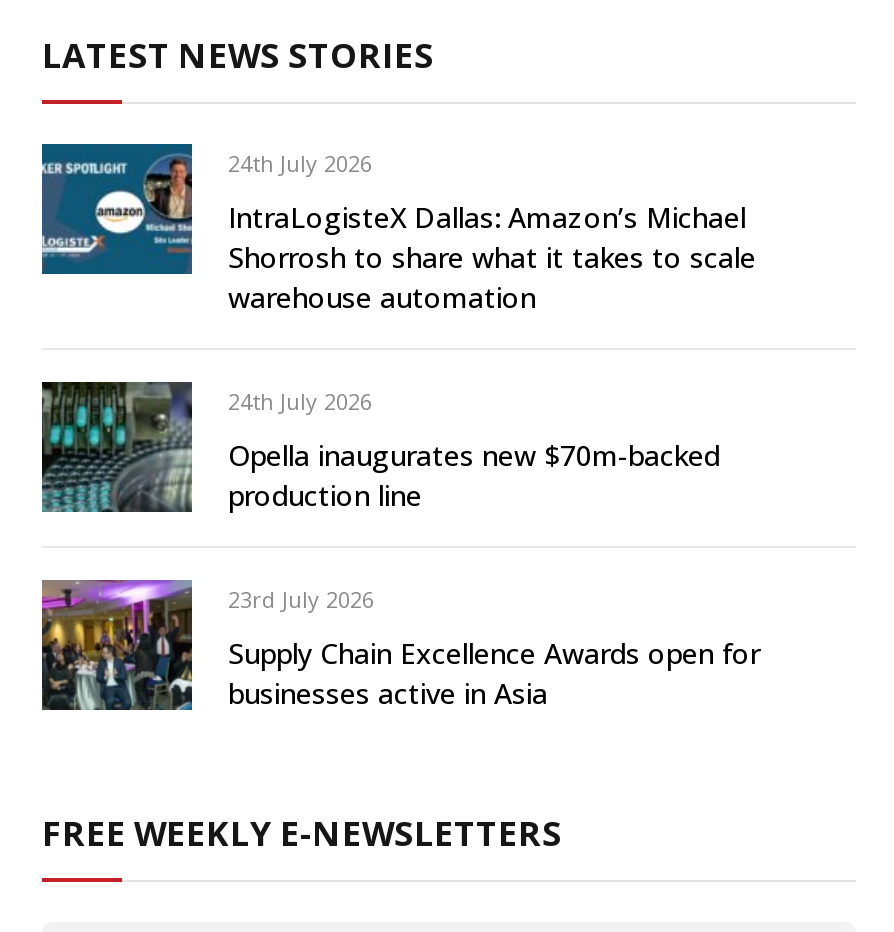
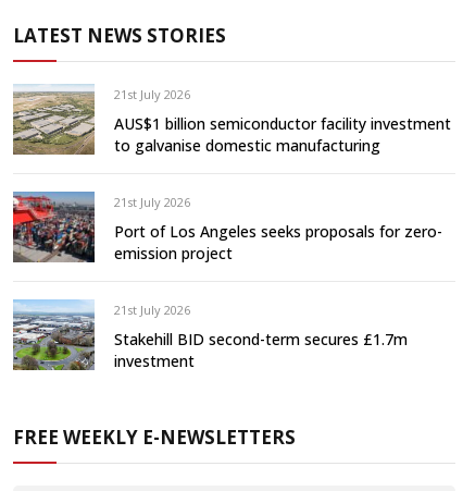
- [image]
- 24th July 2026
+ [image]
+ 21st July 2026

- IntraLogisteX Dallas: Amazon’s Michael
- Shorrosh to share what it takes to scale
- warehouse automation
+ AUS$1 billion semiconductor facility investment
+ to galvanise domestic manufacturing

- [image]
- 24th July 2026
+ [image]
+ 21st July 2026

- Opella inaugurates new $70m-backed
- production line
+ Port of Los Angeles seeks proposals for zero-
+ emission project

- [image]
- 23rd July 2026
+ [image]
+ 21st July 2026

- Supply Chain Excellence Awards open for
- businesses active in Asia
+ Stakehill BID second-term secures £1.7m
+ investment
